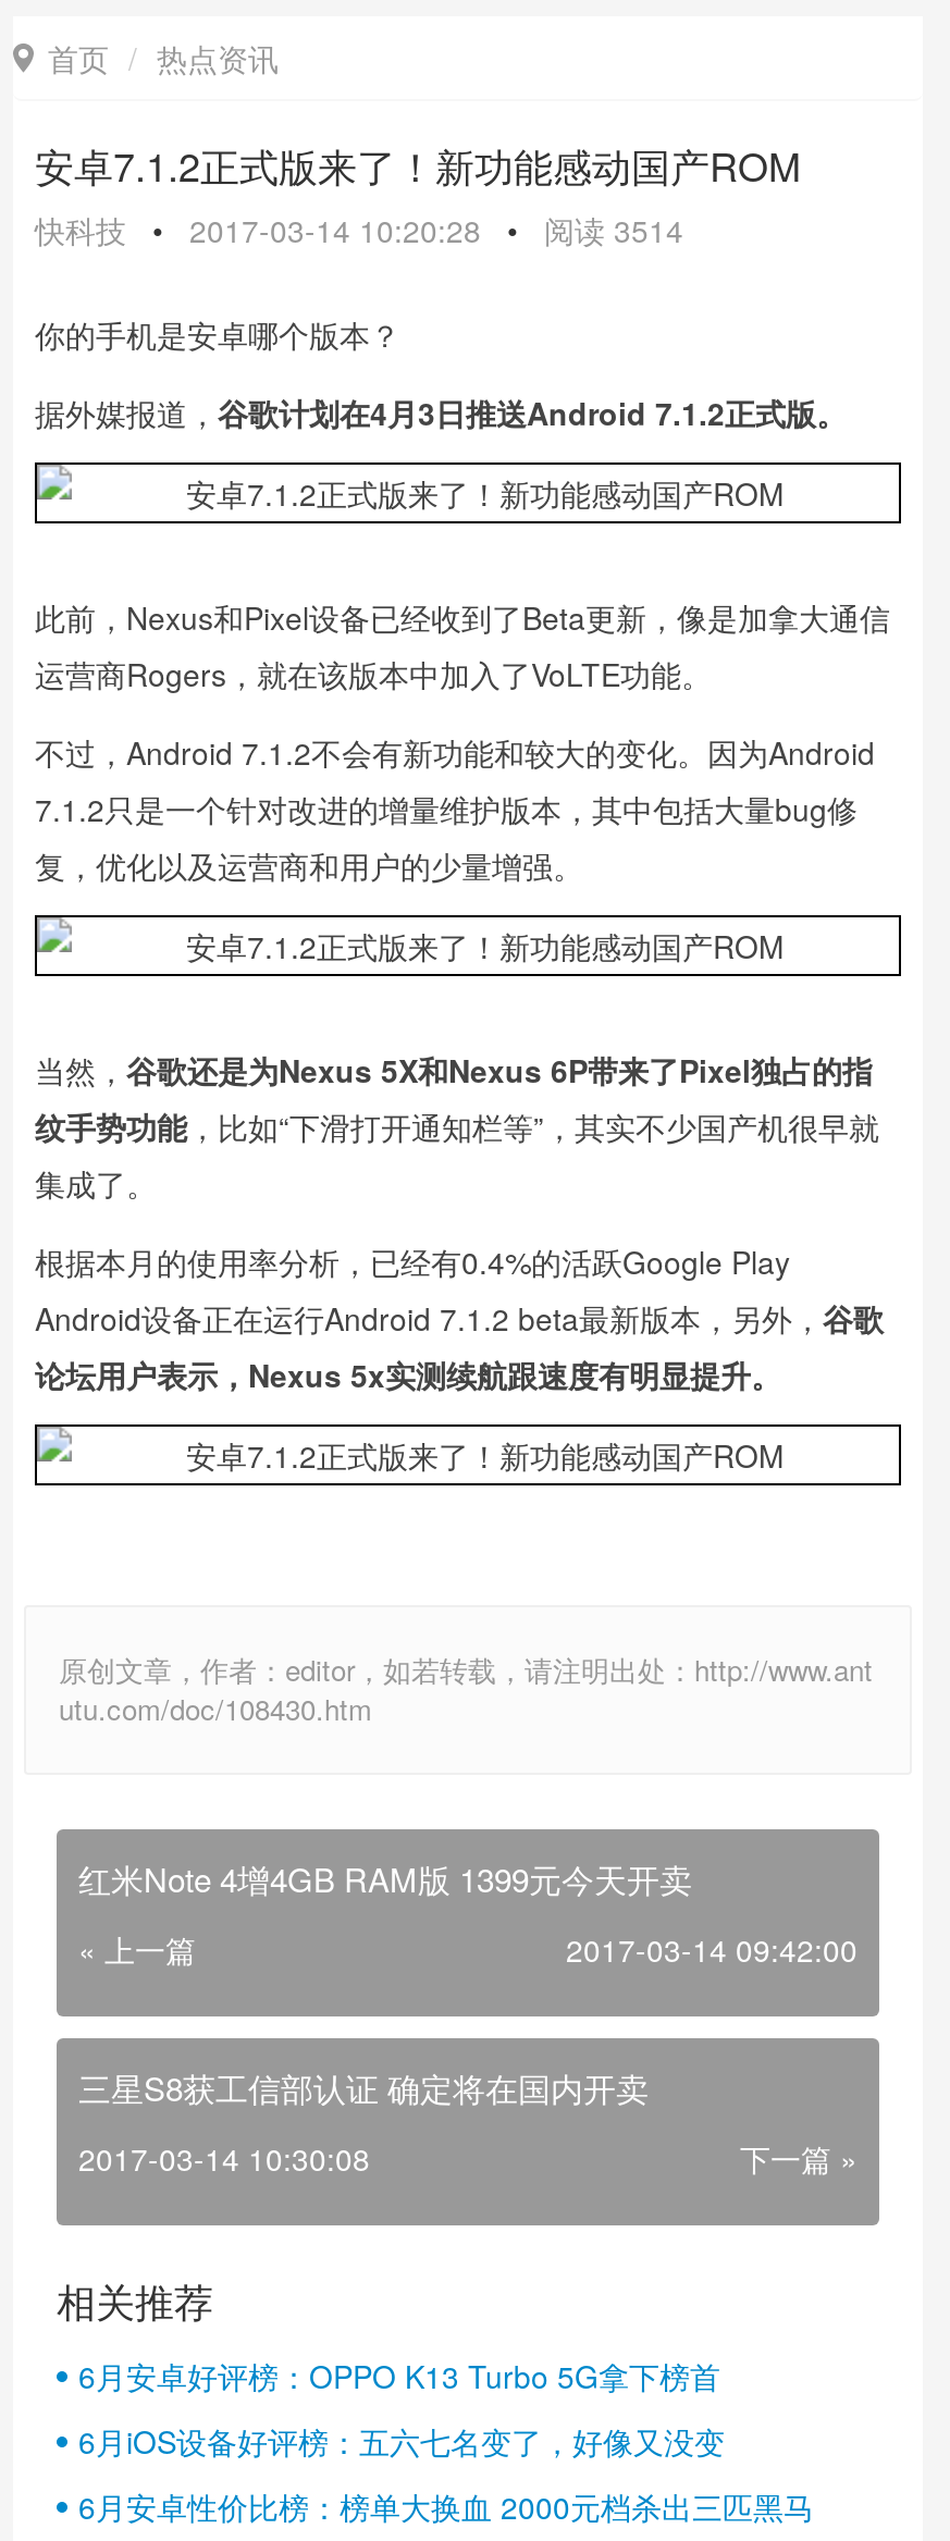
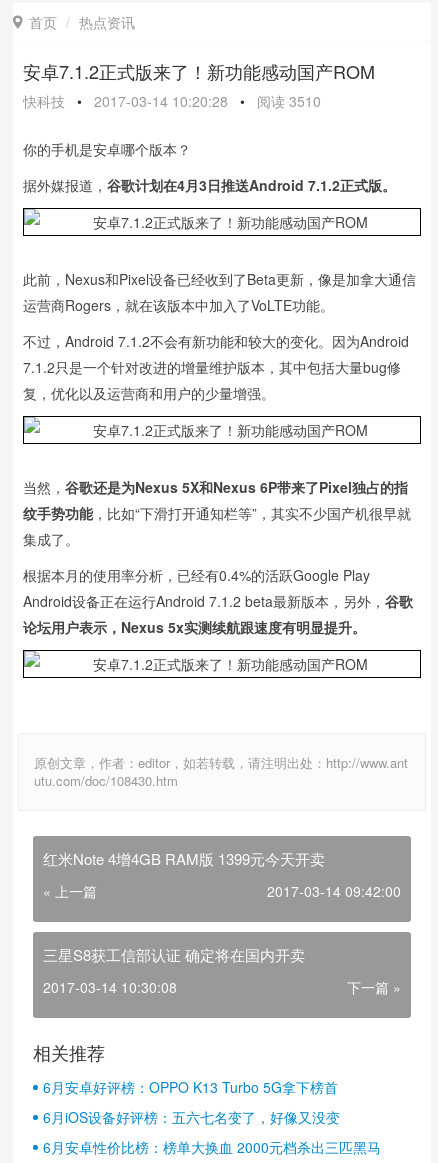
- 快科技 • 2017-03-14 10:20:28 • 阅读3514
+ 快科技 • 2017-03-14 10:20:28 • 阅读3510
